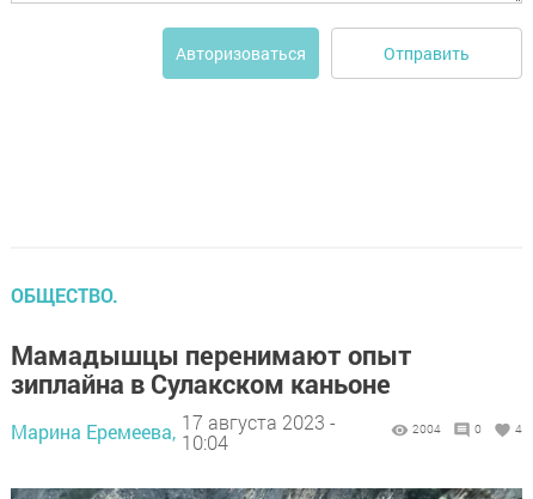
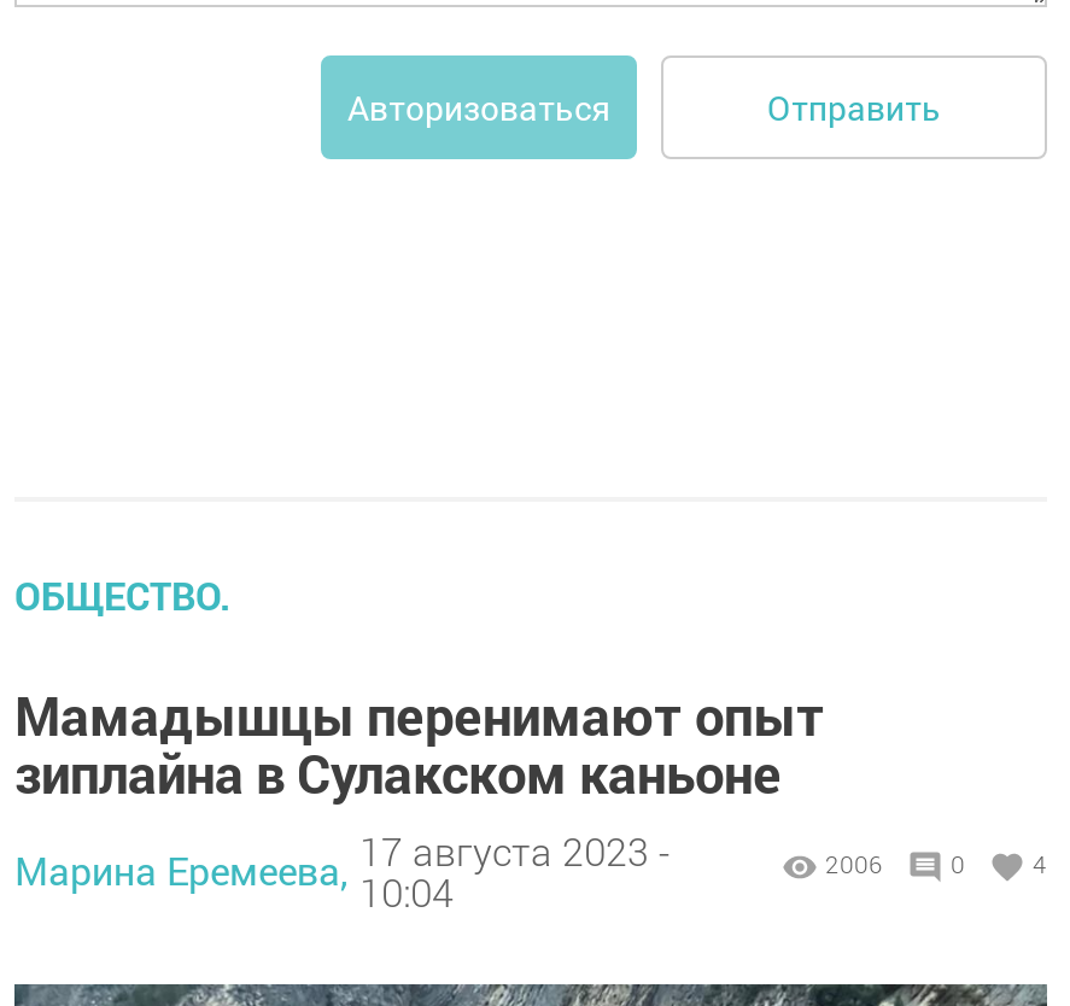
- 2004
+ 2006
